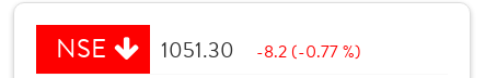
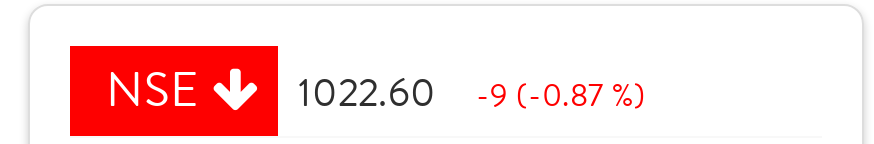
- 1051.30
+ 1022.60

- -8.2 (-0.77 %)
+ -9 (-0.87 %)
